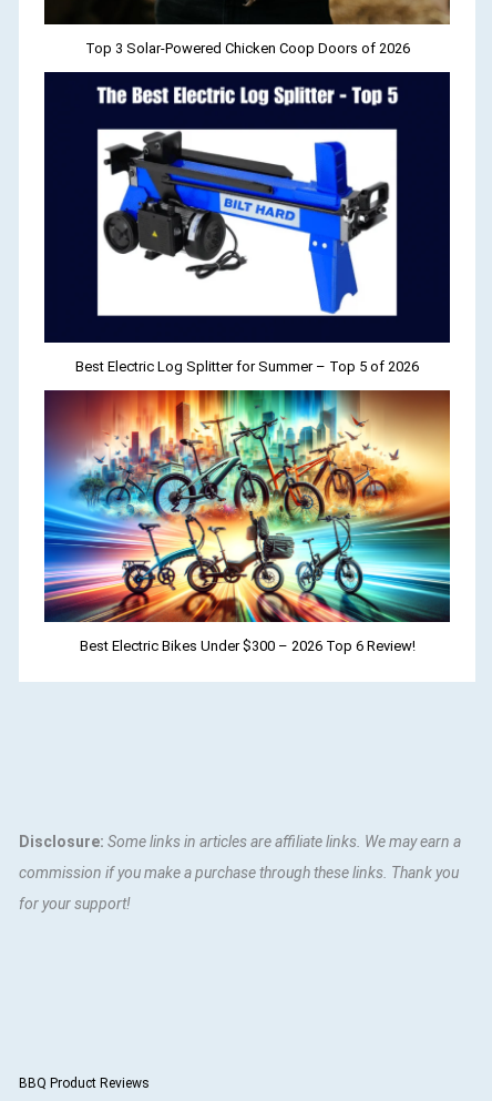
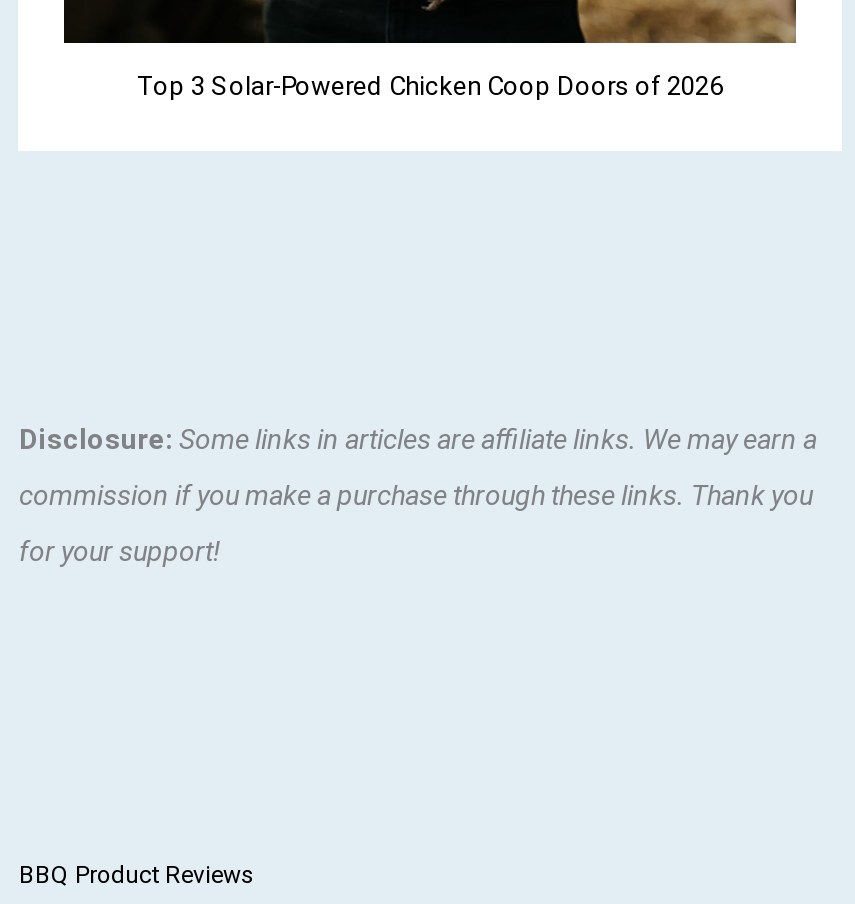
- [image]
- Best Electric Log Splitter for Summer – Top 5 of 2026

- [image]
- Best Electric Bikes Under $300 – 2026 Top 6 Review!
